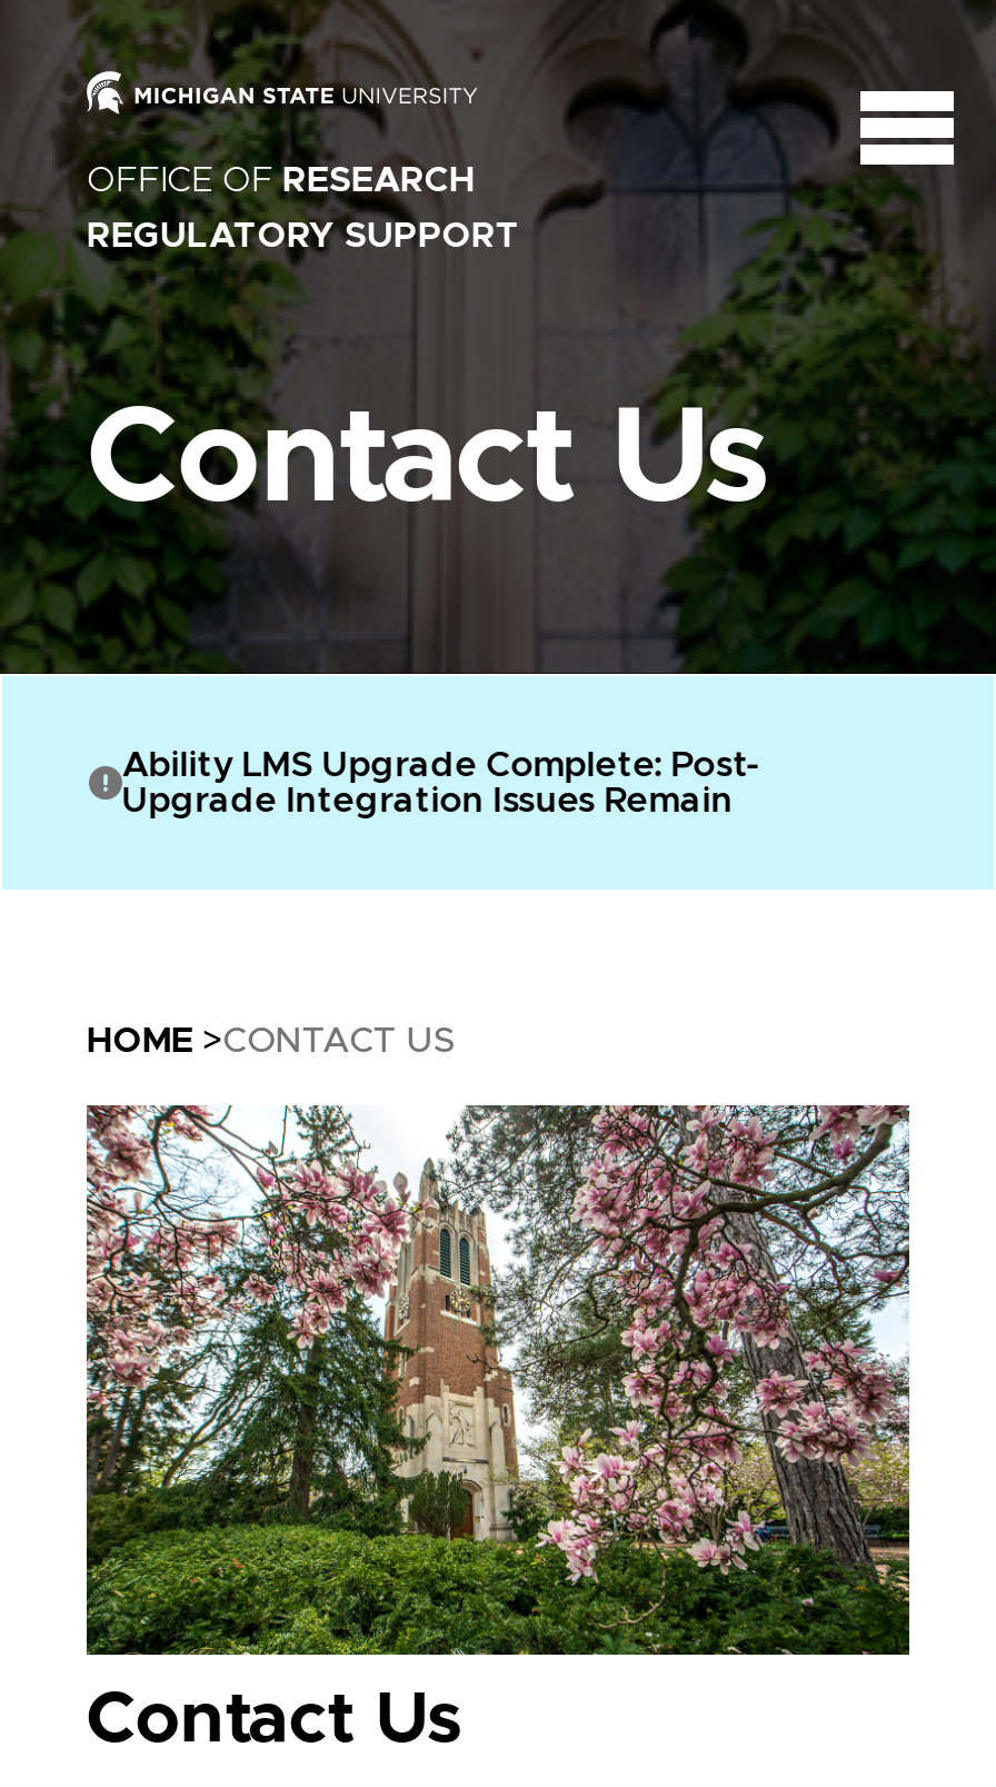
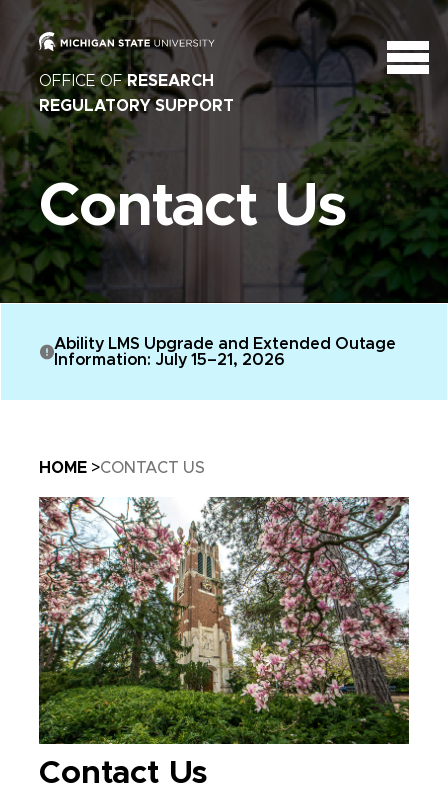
- Ability LMS Upgrade Complete: Post-
- Upgrade Integration Issues Remain
+ Ability LMS Upgrade and Extended Outage
+ Information: July 15–21, 2026
